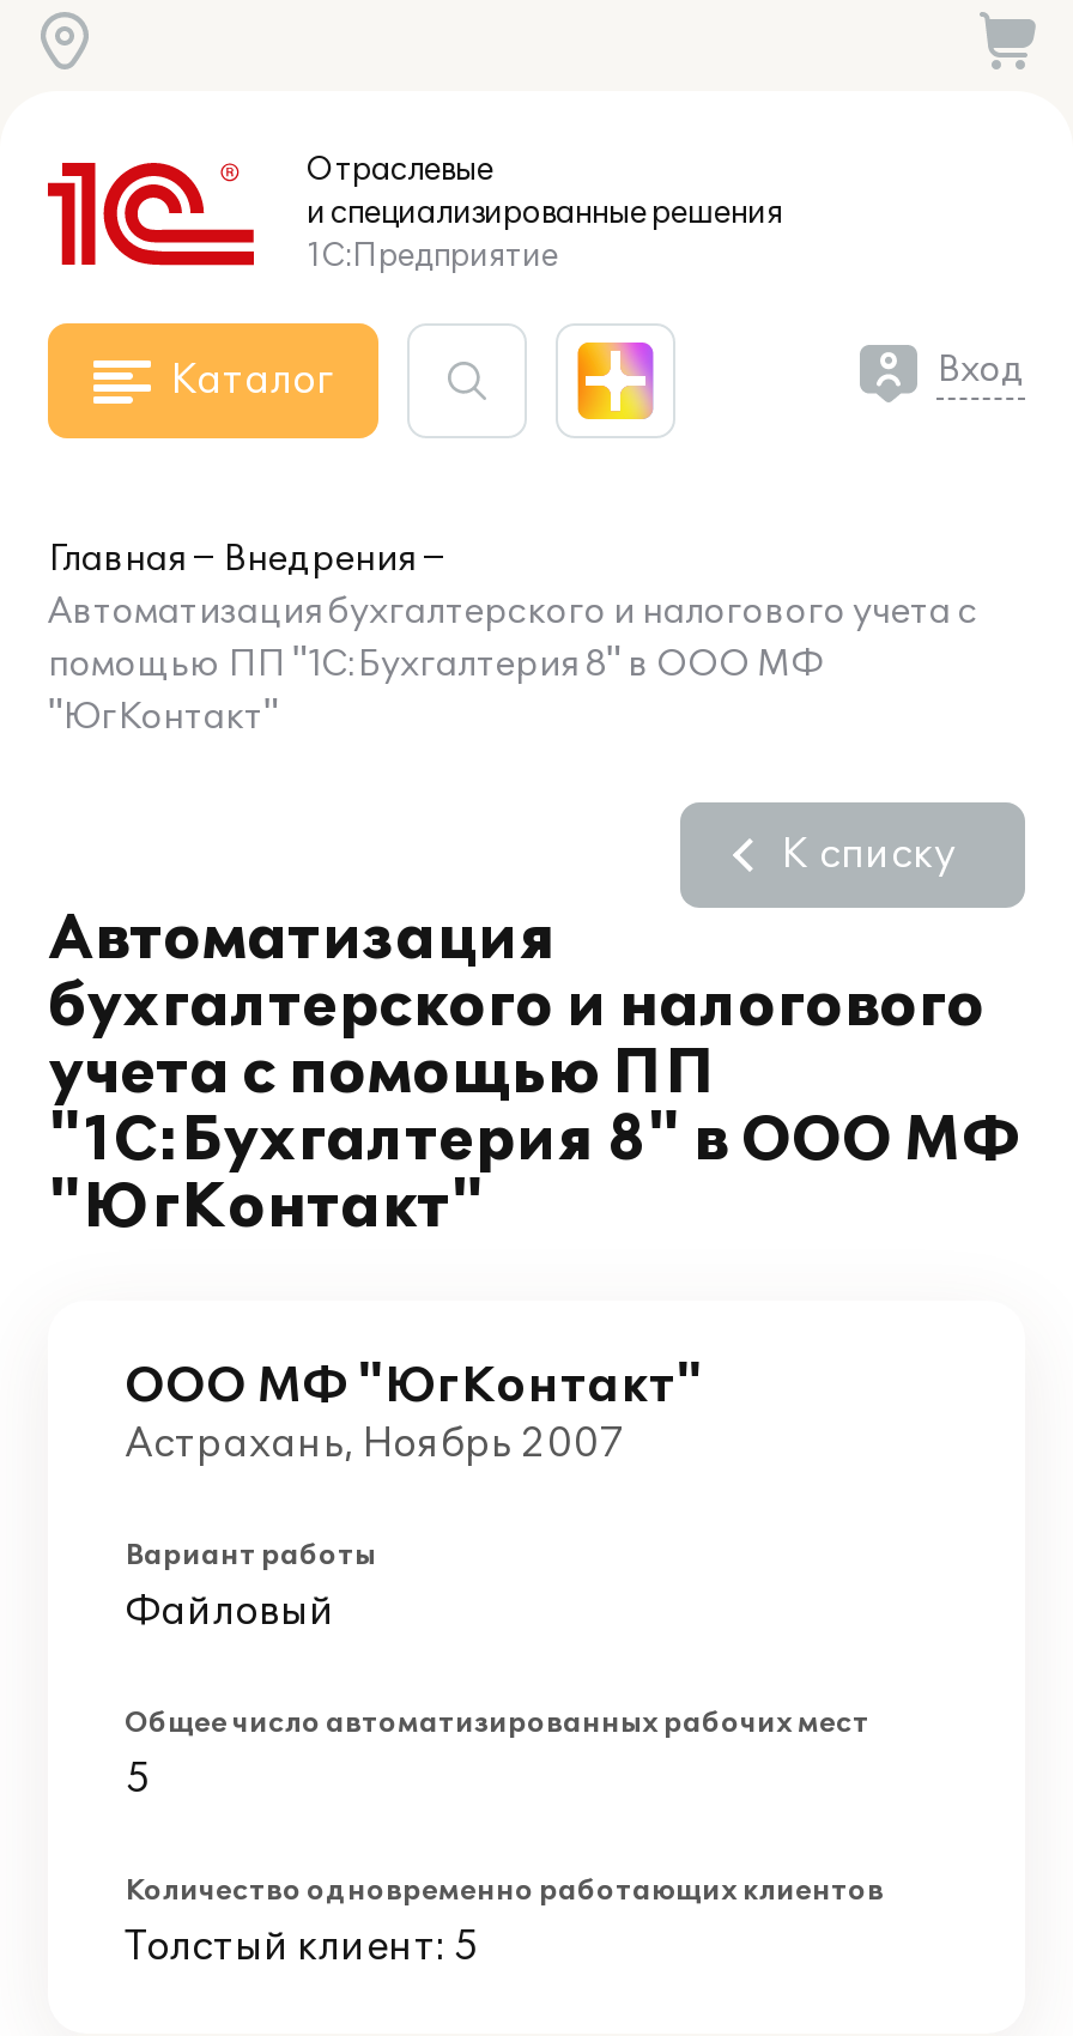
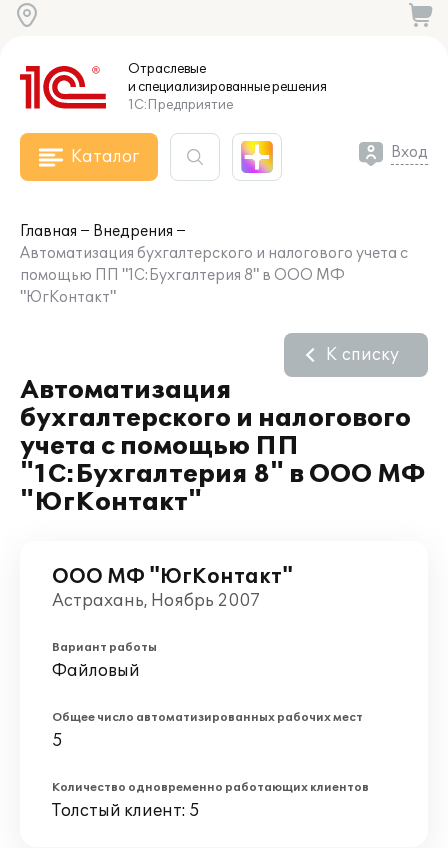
- [image]
+ [image]
